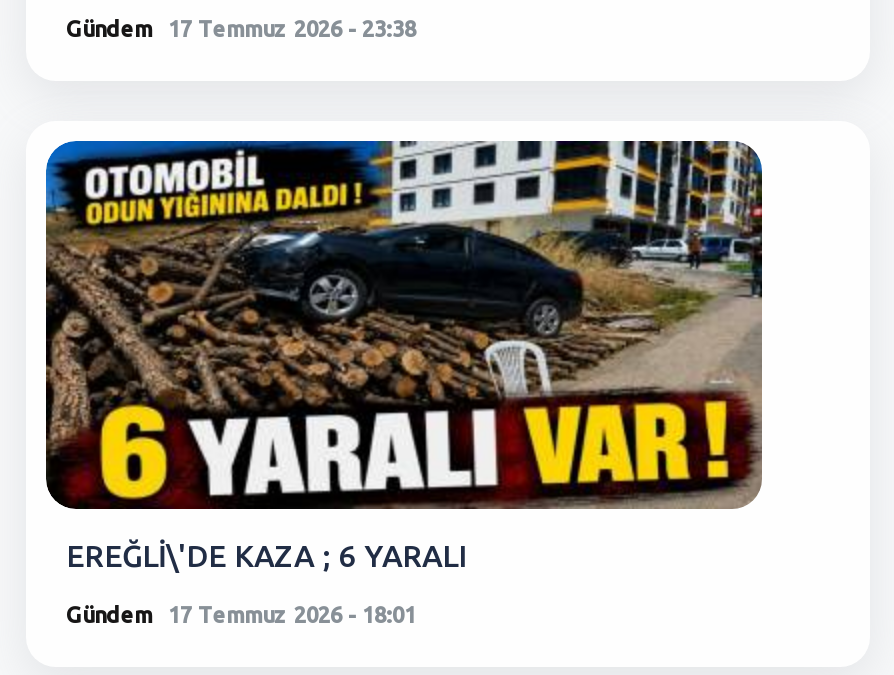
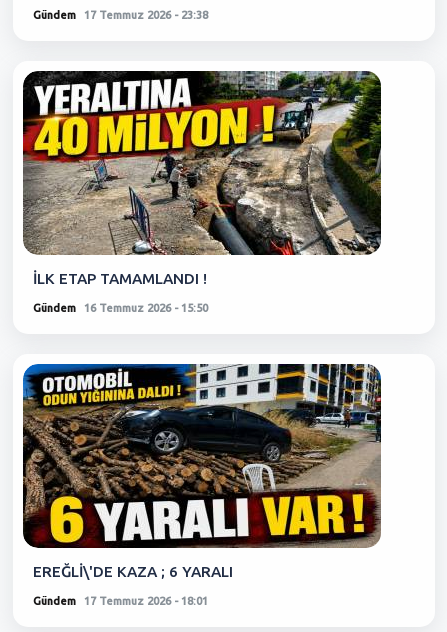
+ [image]
+ İLK ETAP TAMAMLANDI !
+ Gündem
+ 16 Temmuz 2026 - 15:50
